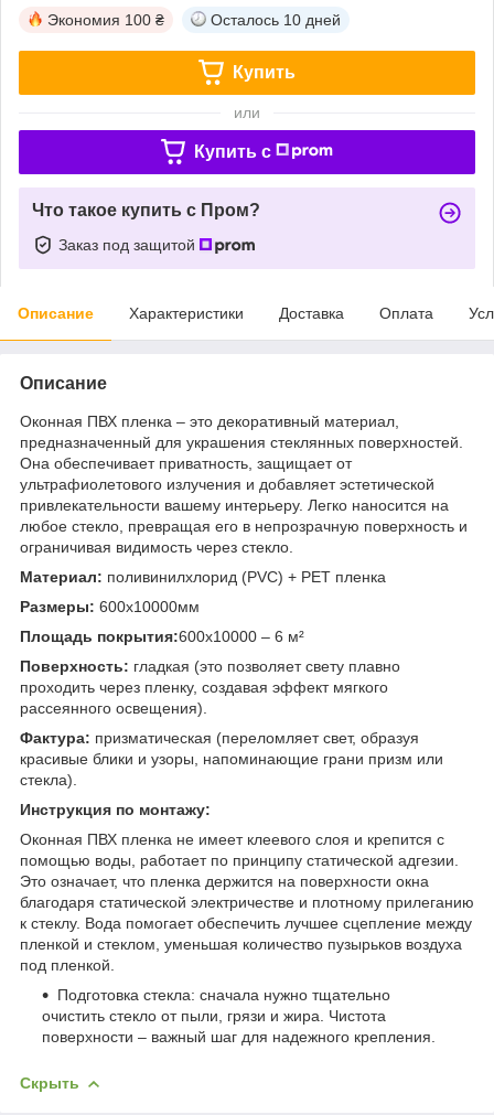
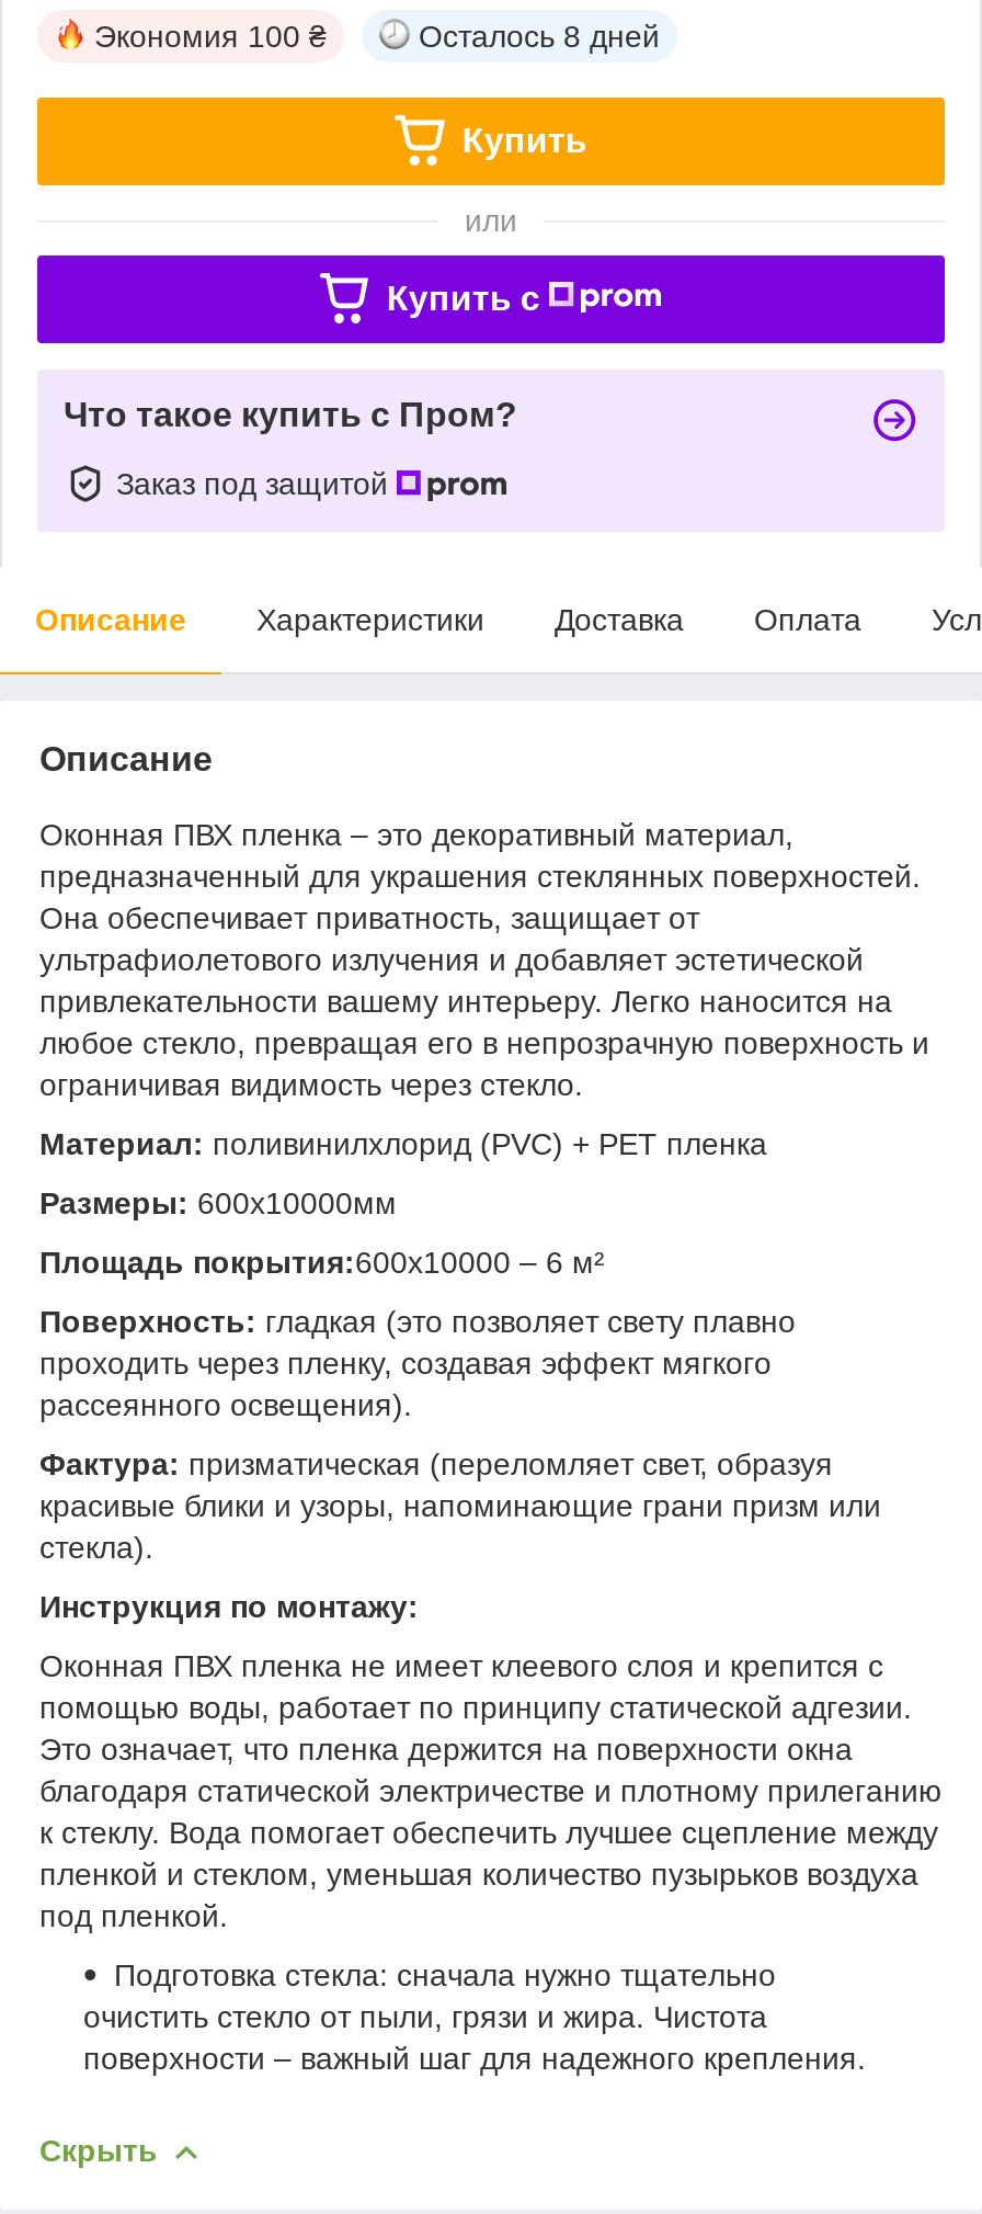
- Осталось 10 дней
+ Осталось 8 дней
